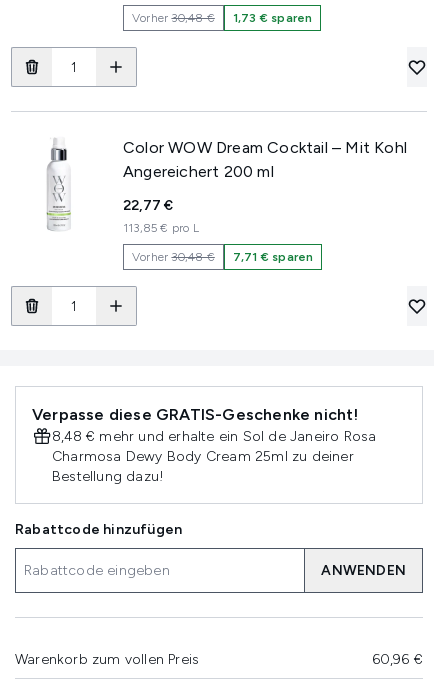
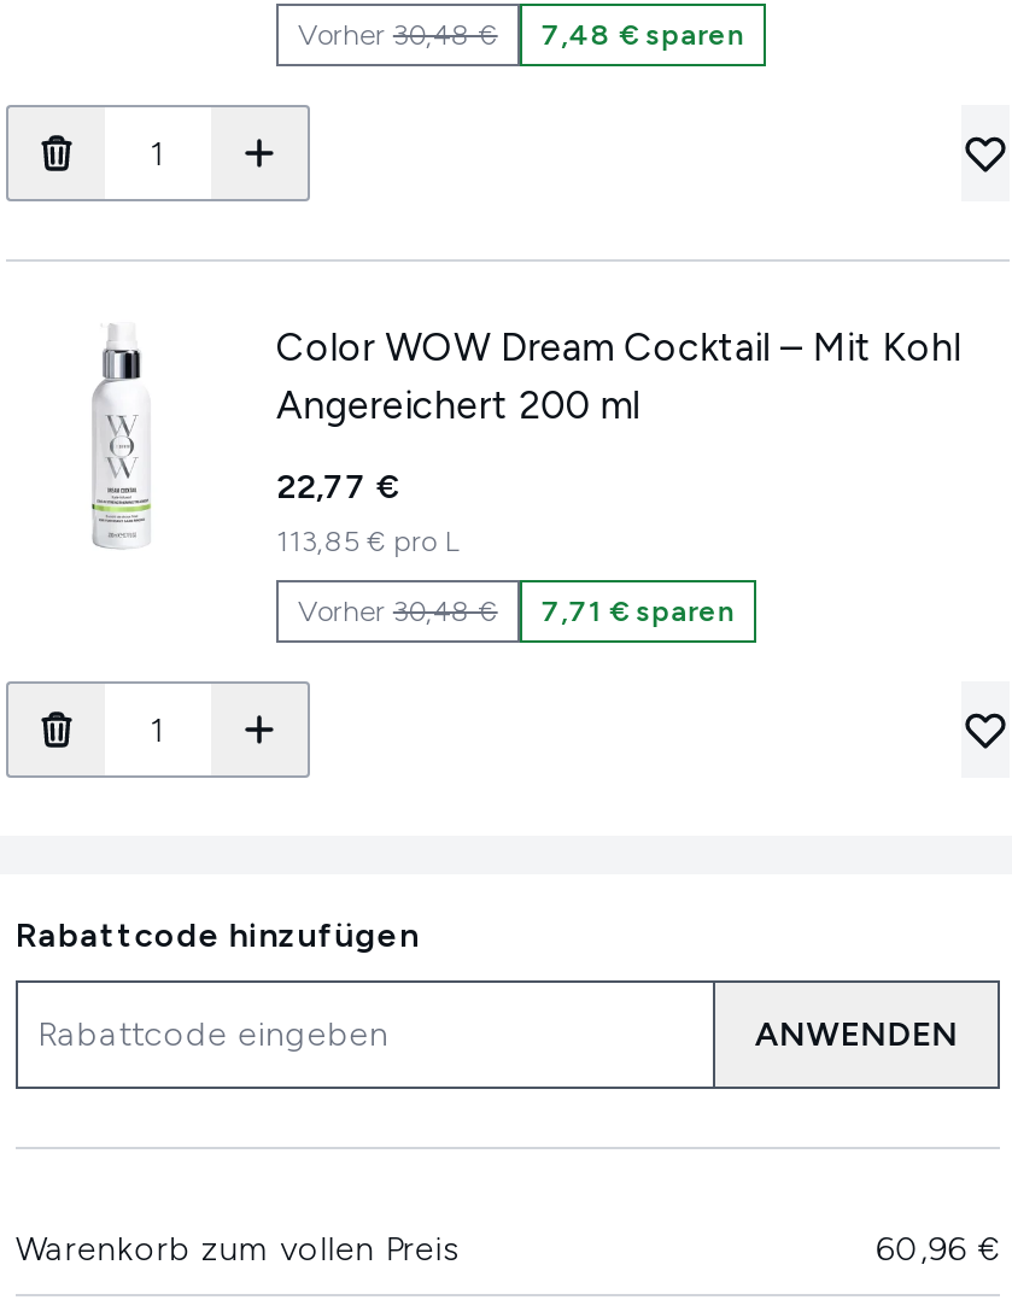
- 1,73 € sparen
+ 7,48 € sparen

- Verpasse diese GRATIS-Geschenke nicht!
- 8,48 € mehr und erhalte ein Sol de Janeiro Rosa
- Charmosa Dewy Body Cream 25ml zu deiner
- Bestellung dazu!
